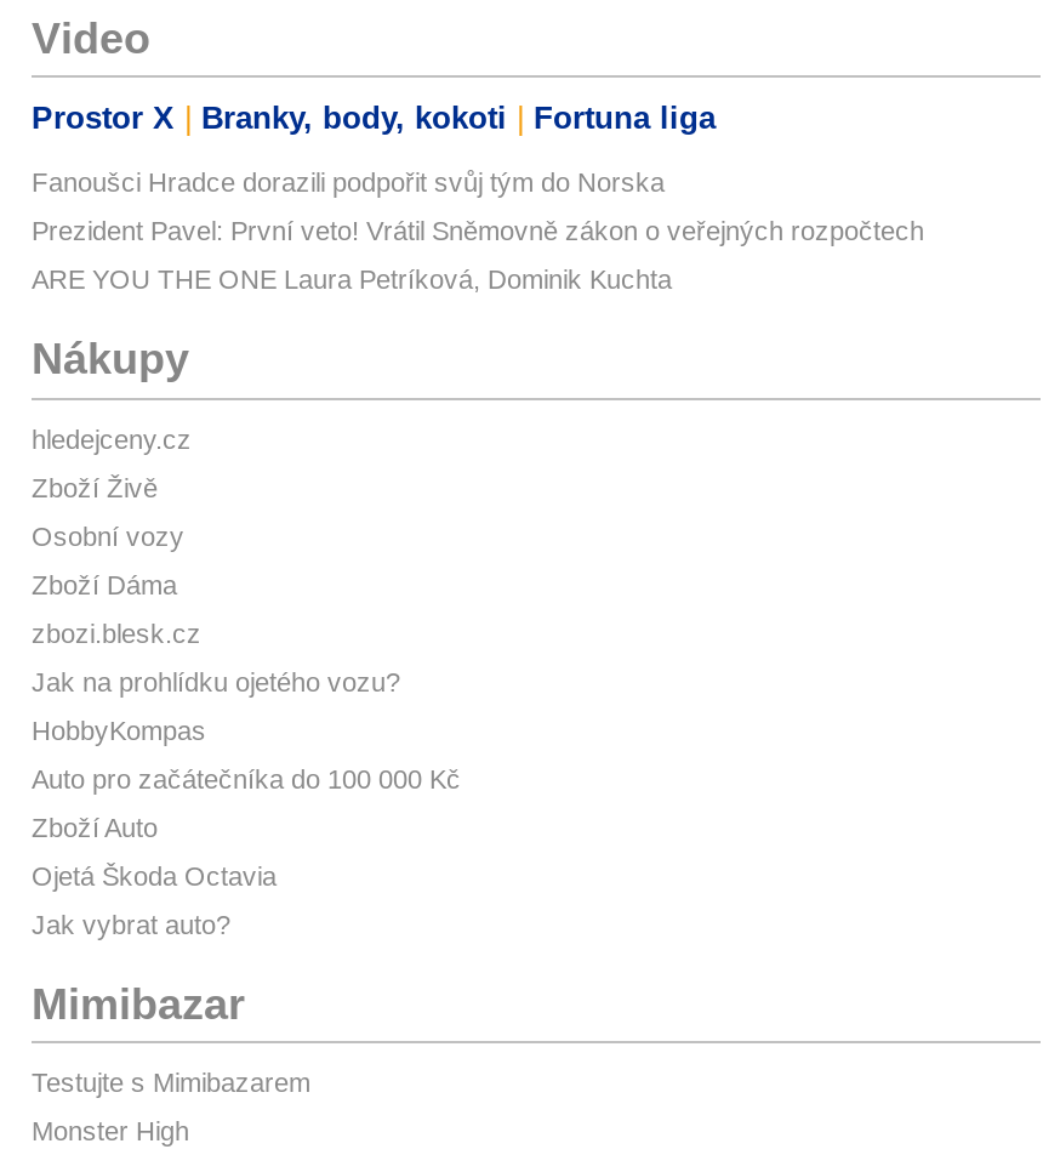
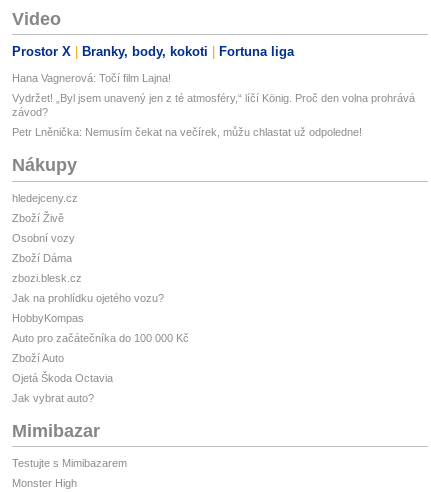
- Fanoušci Hradce dorazili podpořit svůj tým do Norska
+ Hana Vagnerová: Točí film Lajna!

- Prezident Pavel: První veto! Vrátil Sněmovně zákon o veřejných rozpočtech
+ Vydržet! „Byl jsem unavený jen z té atmosféry,“ líčí König. Proč den volna prohrává
+ závod?

- ARE YOU THE ONE Laura Petríková, Dominik Kuchta
+ Petr Lněnička: Nemusím čekat na večírek, můžu chlastat už odpoledne!
